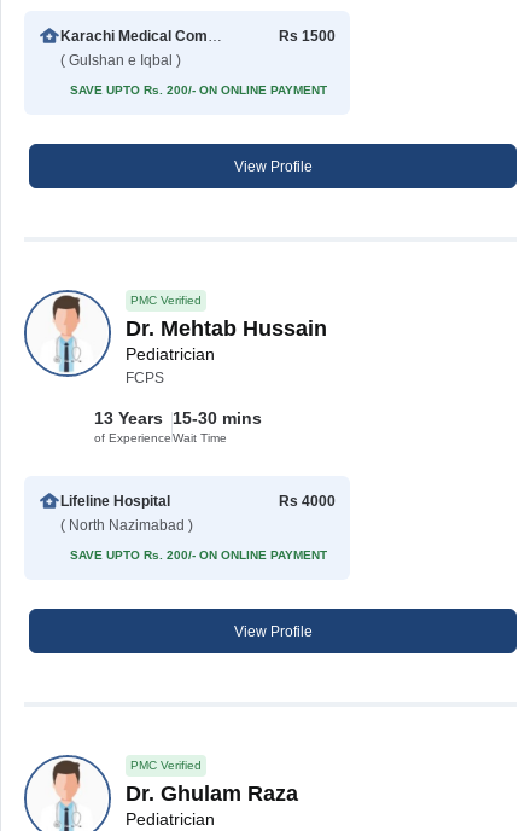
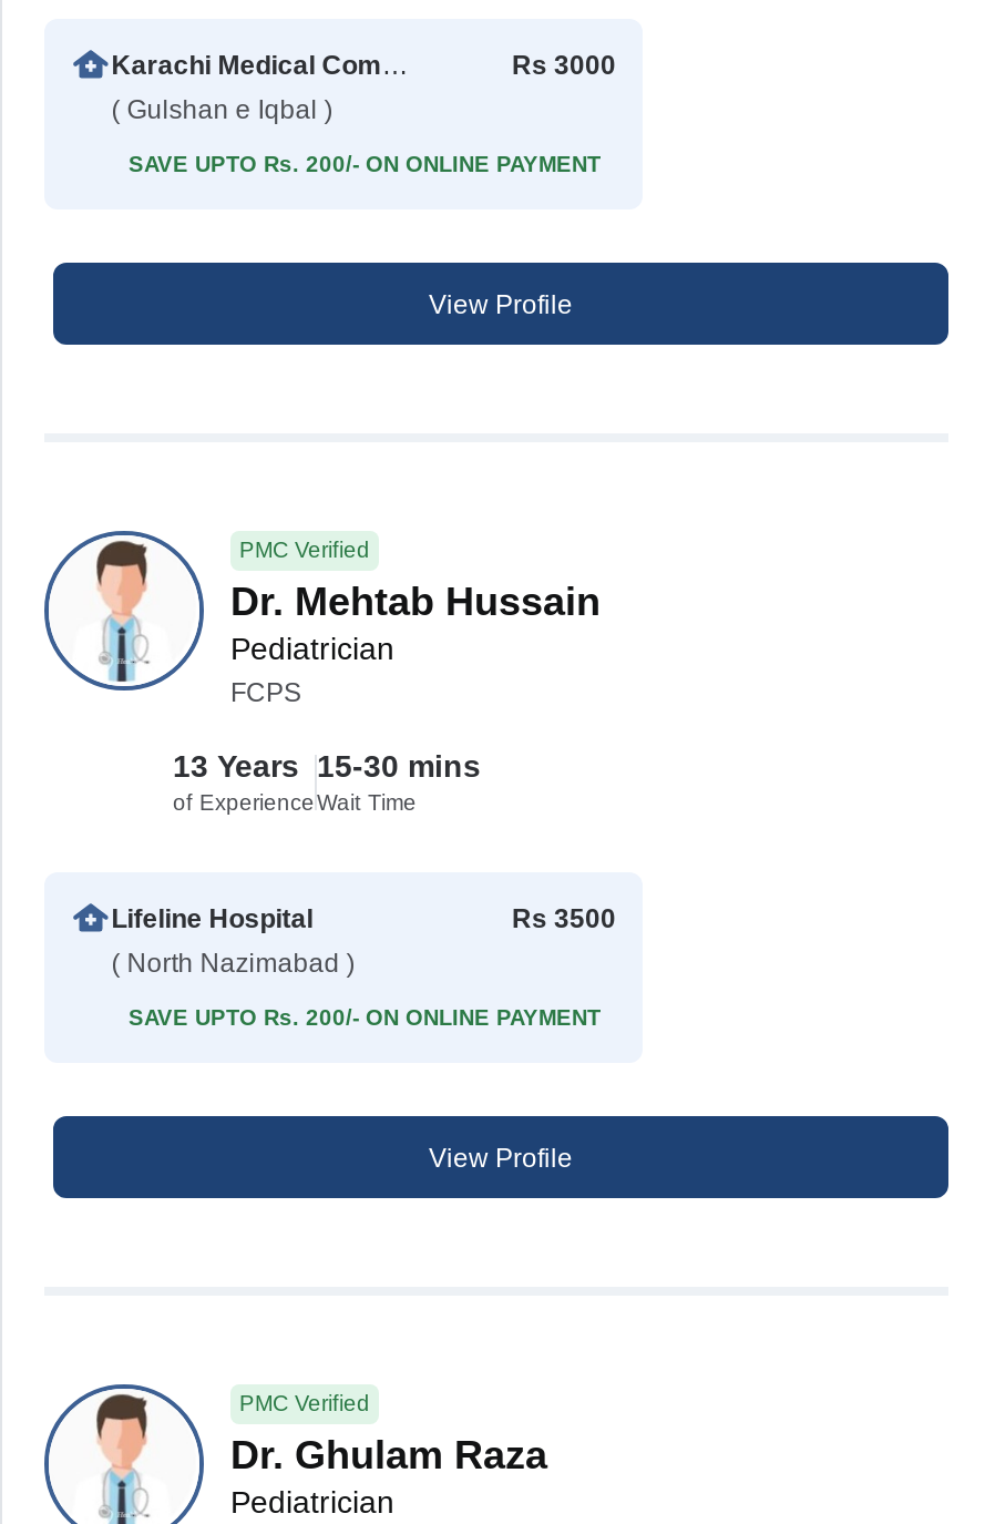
- Rs 1500
+ Rs 3000

- Rs 4000
+ Rs 3500
